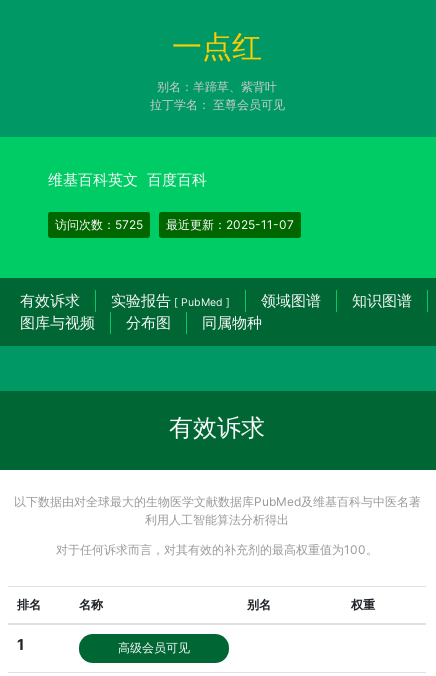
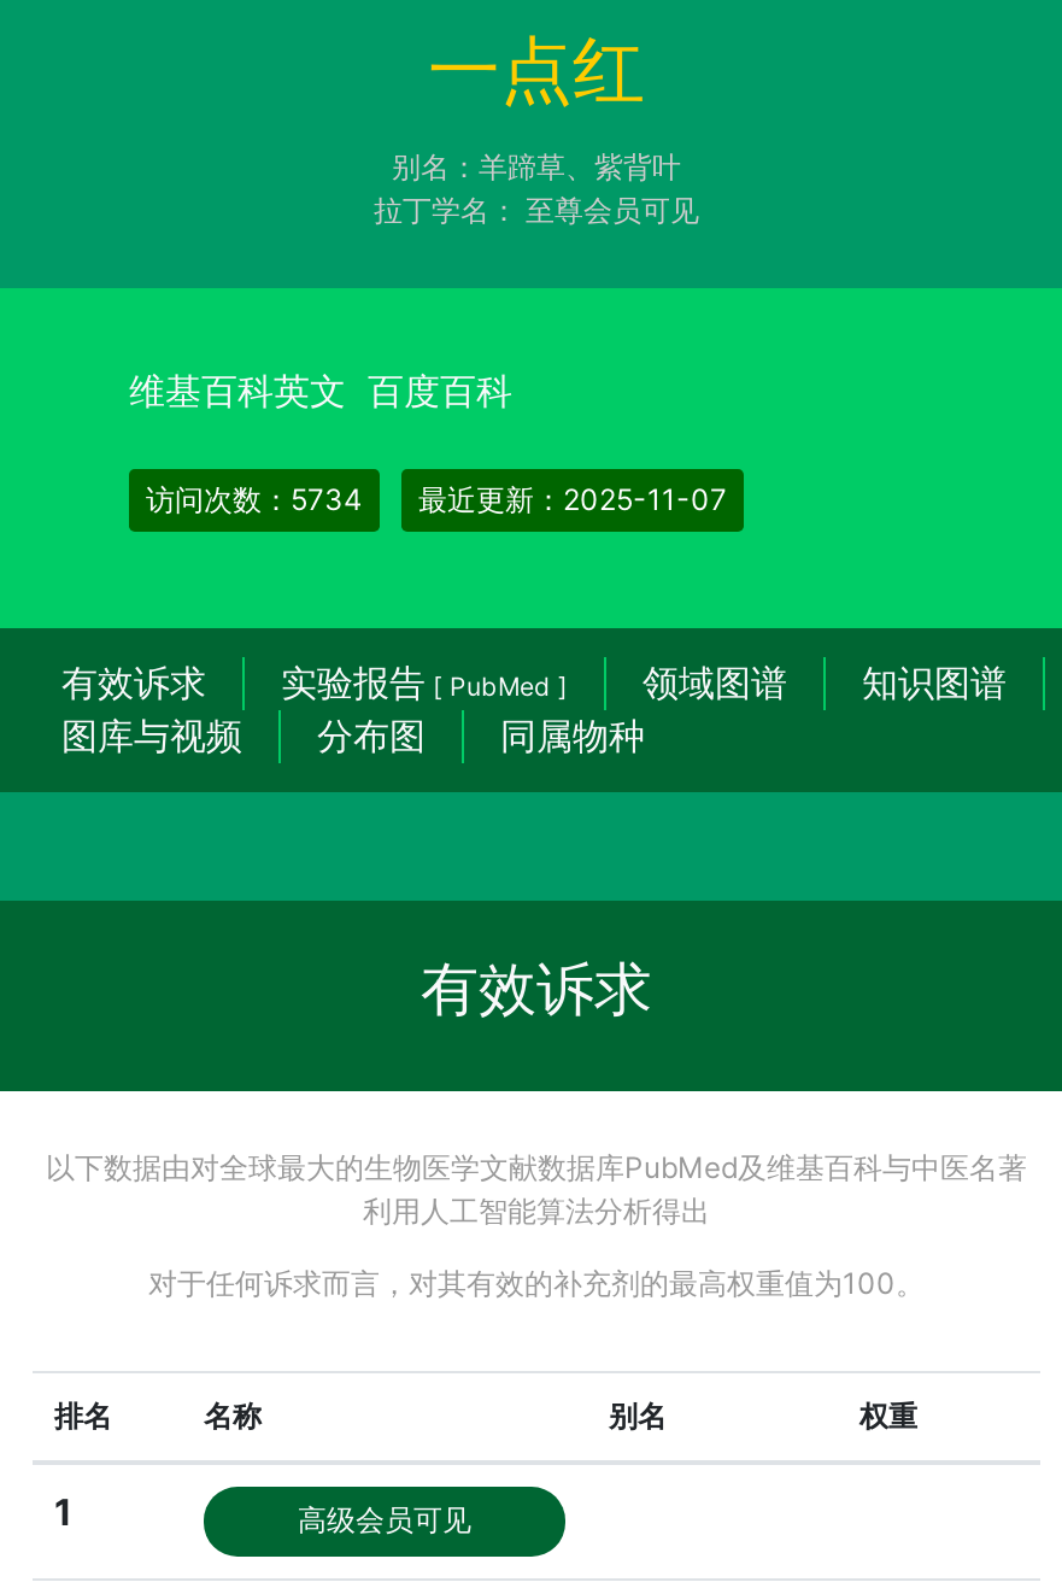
- 访问次数：5725 最近更新：2025-11-07
+ 访问次数：5734 最近更新：2025-11-07
